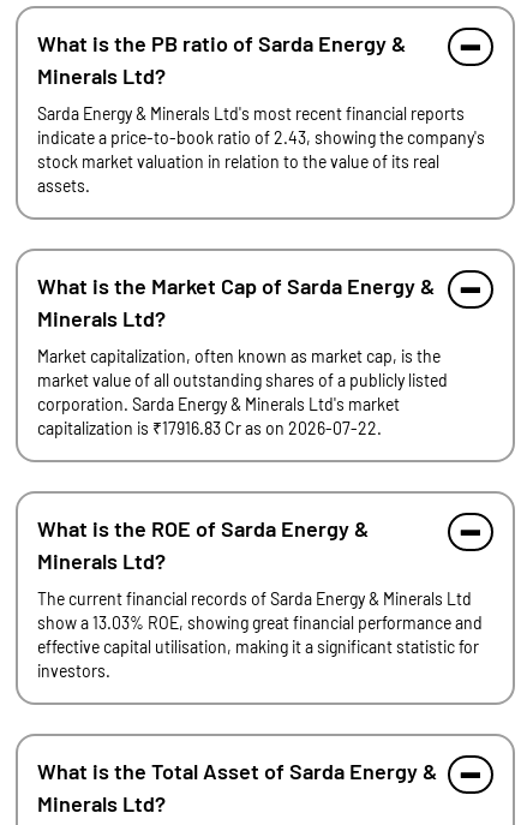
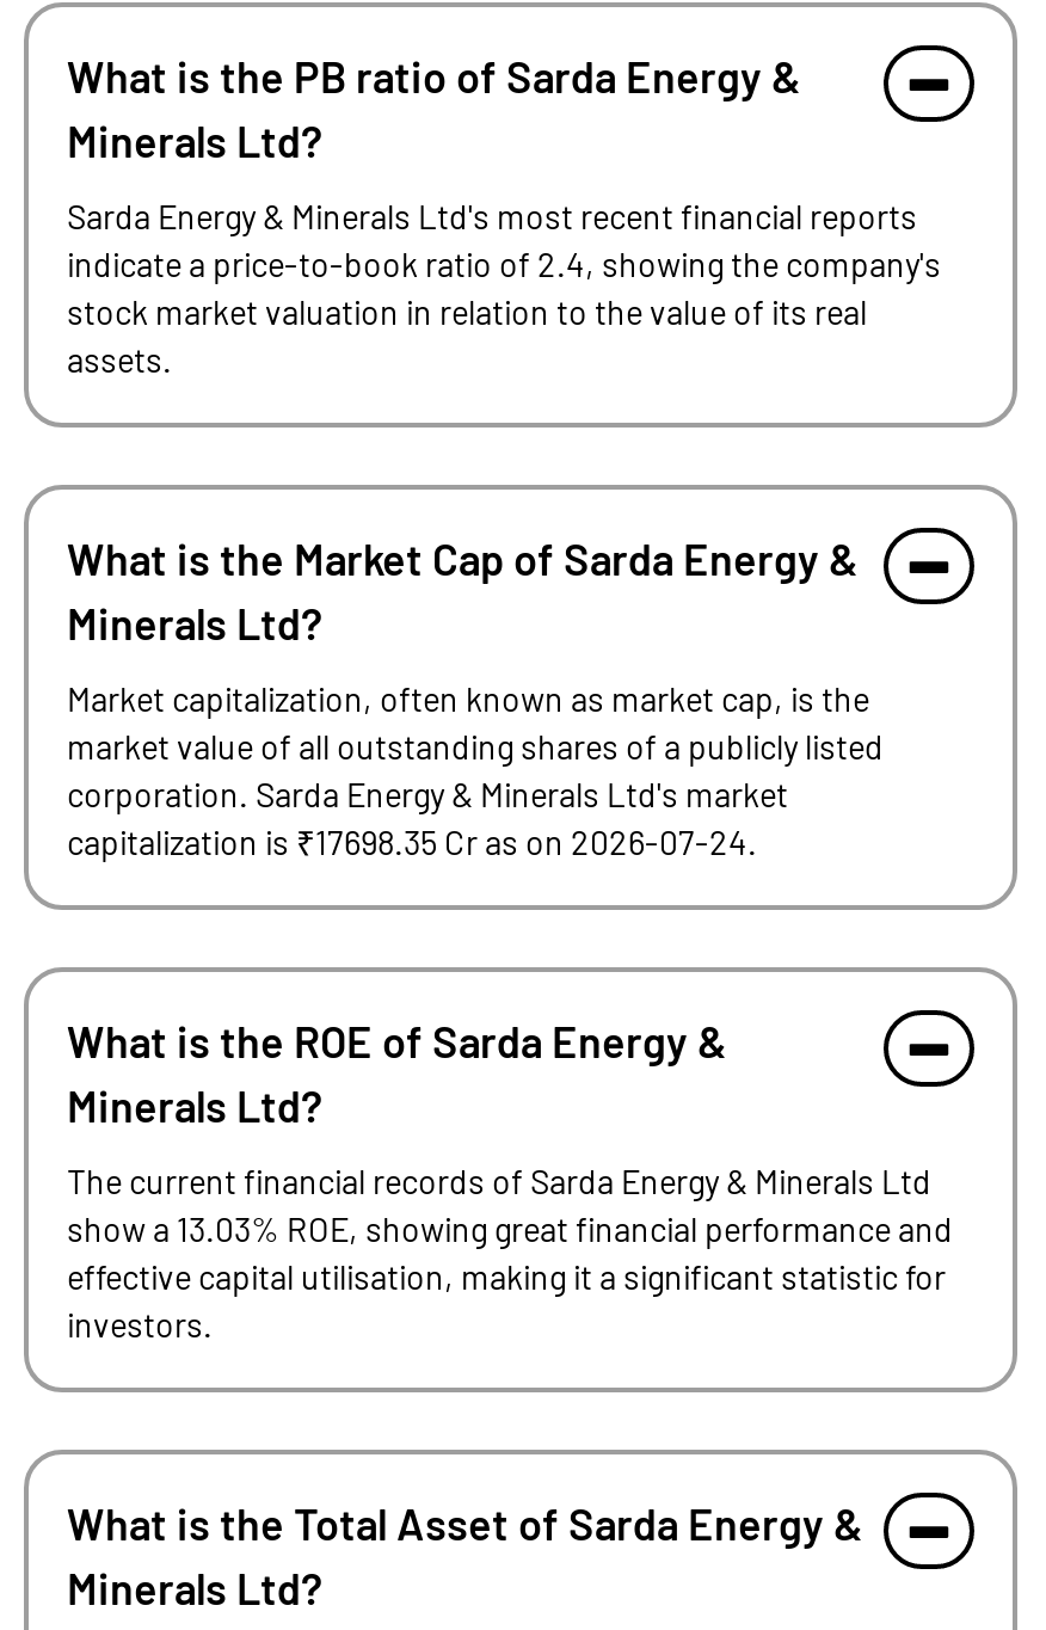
- indicate a price-to-book ratio of 2.43, showing the company's
+ indicate a price-to-book ratio of 2.4, showing the company's

- capitalization is ₹17916.83 Cr as on 2026-07-22.
+ capitalization is ₹17698.35 Cr as on 2026-07-24.
